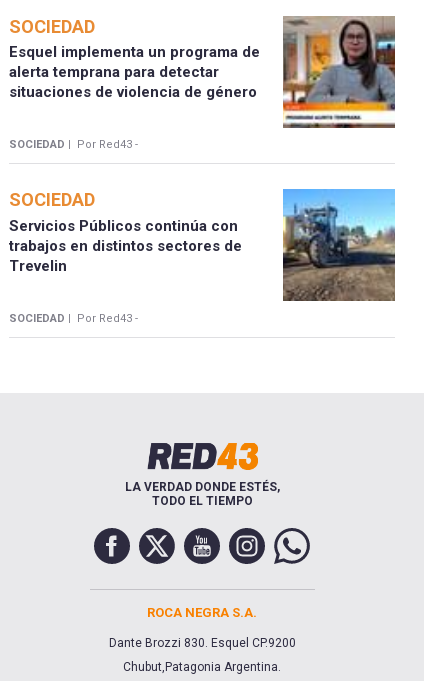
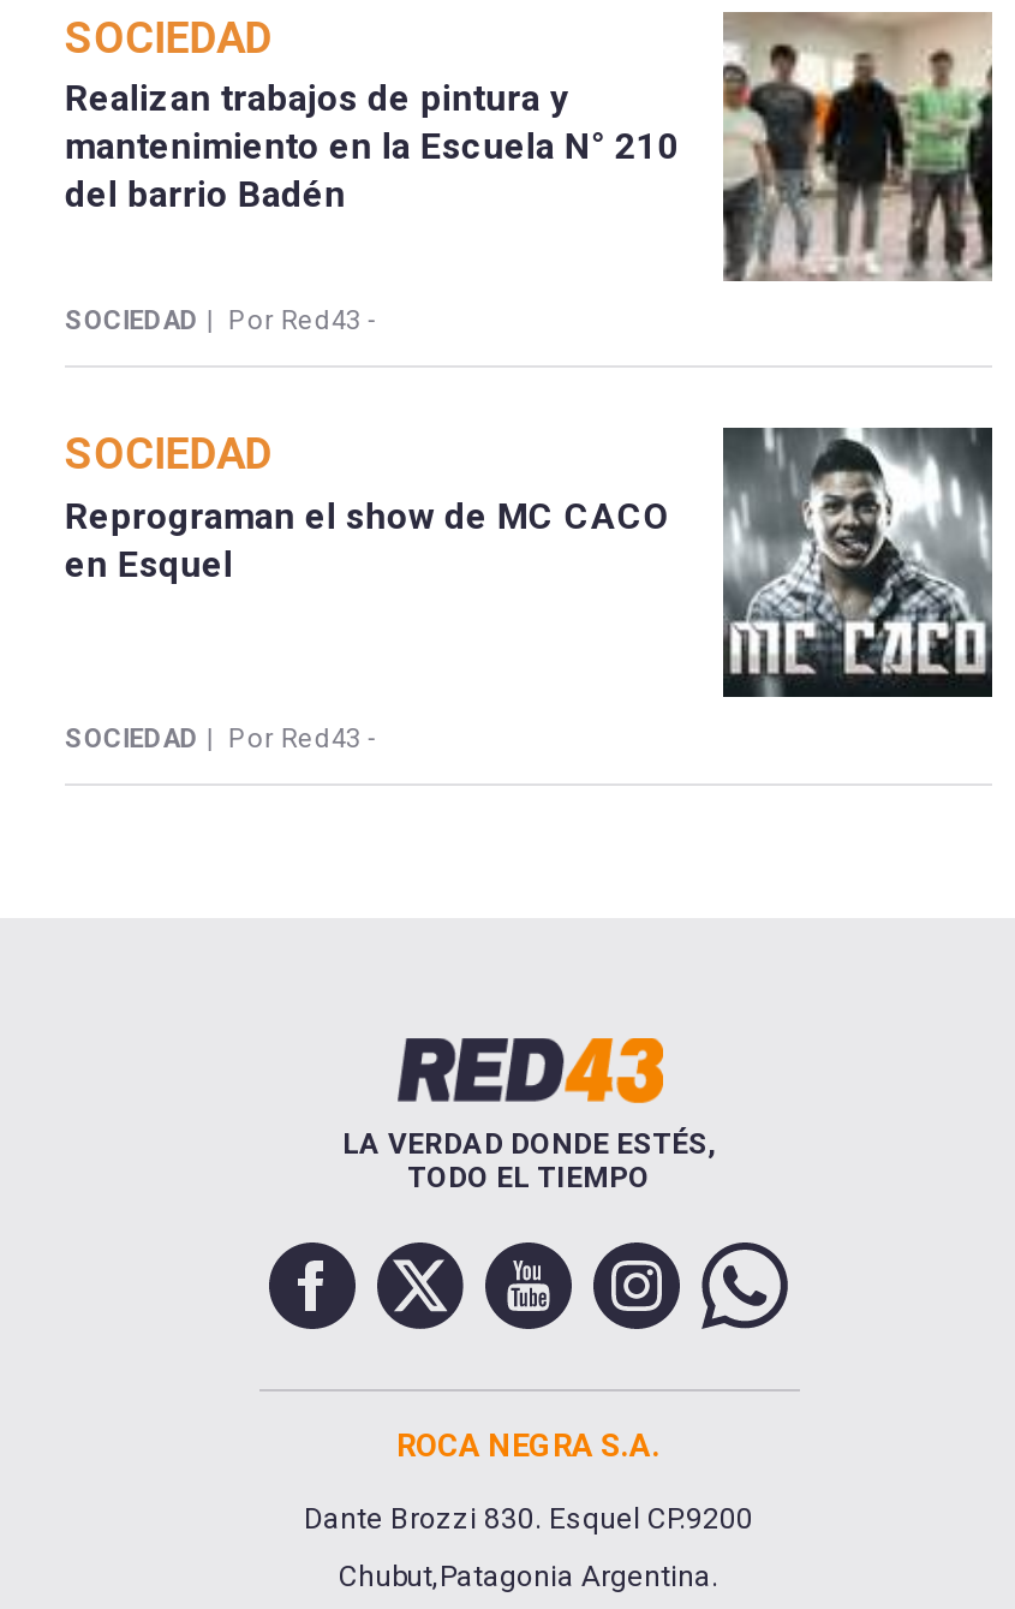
- [image]
- Esquel implementa un programa de
- alerta temprana para detectar
- situaciones de violencia de género
+ [image]
+ Realizan trabajos de pintura y
+ mantenimiento en la Escuela N° 210
+ del barrio Badén

- [image]
+ [image]

- Servicios Públicos continúa con
- trabajos en distintos sectores de
- Trevelin
+ Reprograman el show de MC CACO
+ en Esquel
